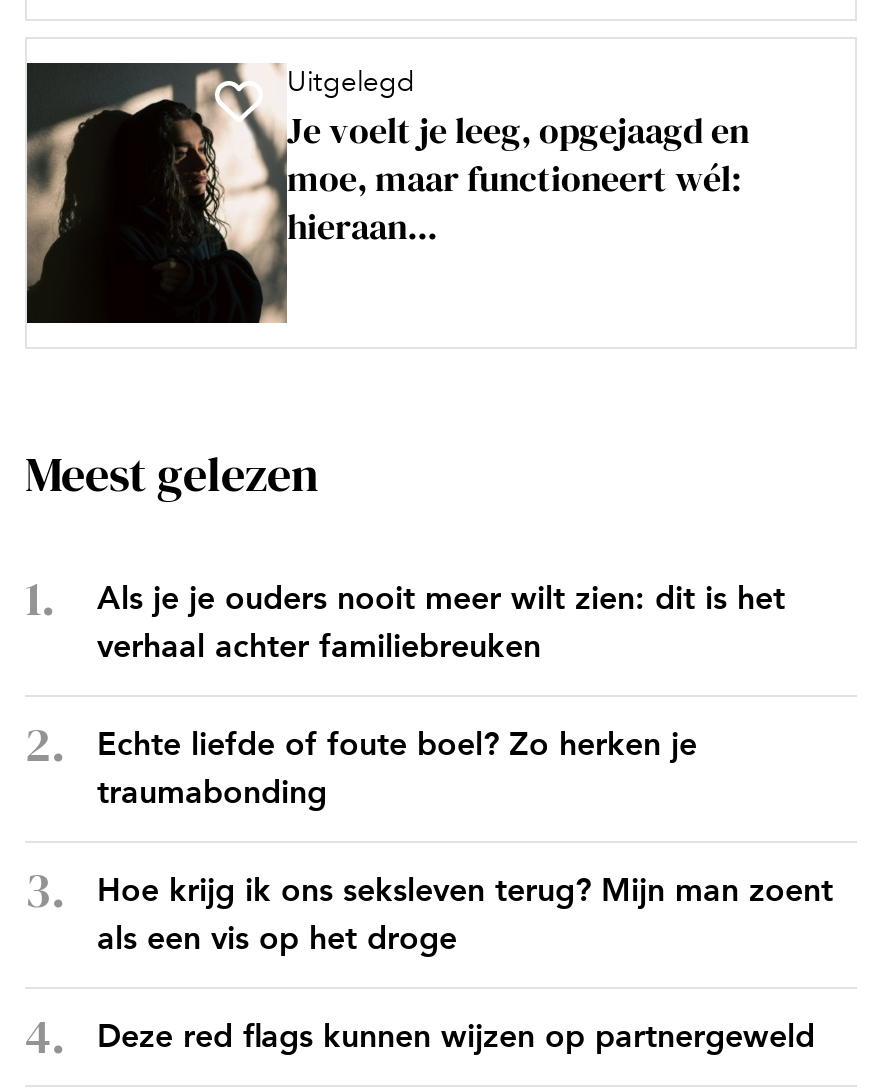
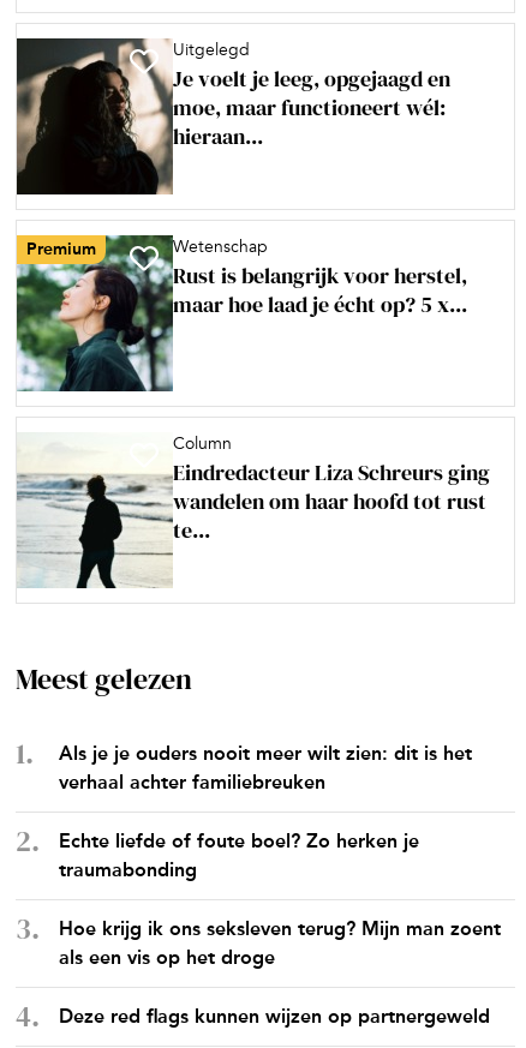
+ [image]
+ Premium
+ Wetenschap
+ Rust is belangrijk voor herstel,
+ maar hoe laad je écht op? 5 x...

+ [image]
+ Column
+ Eindredacteur Liza Schreurs ging
+ wandelen om haar hoofd tot rust
+ te...
